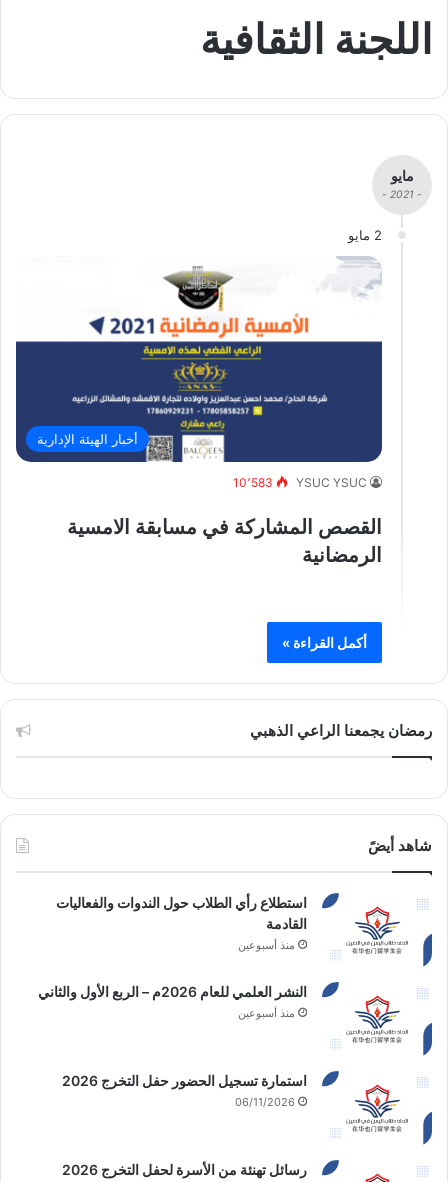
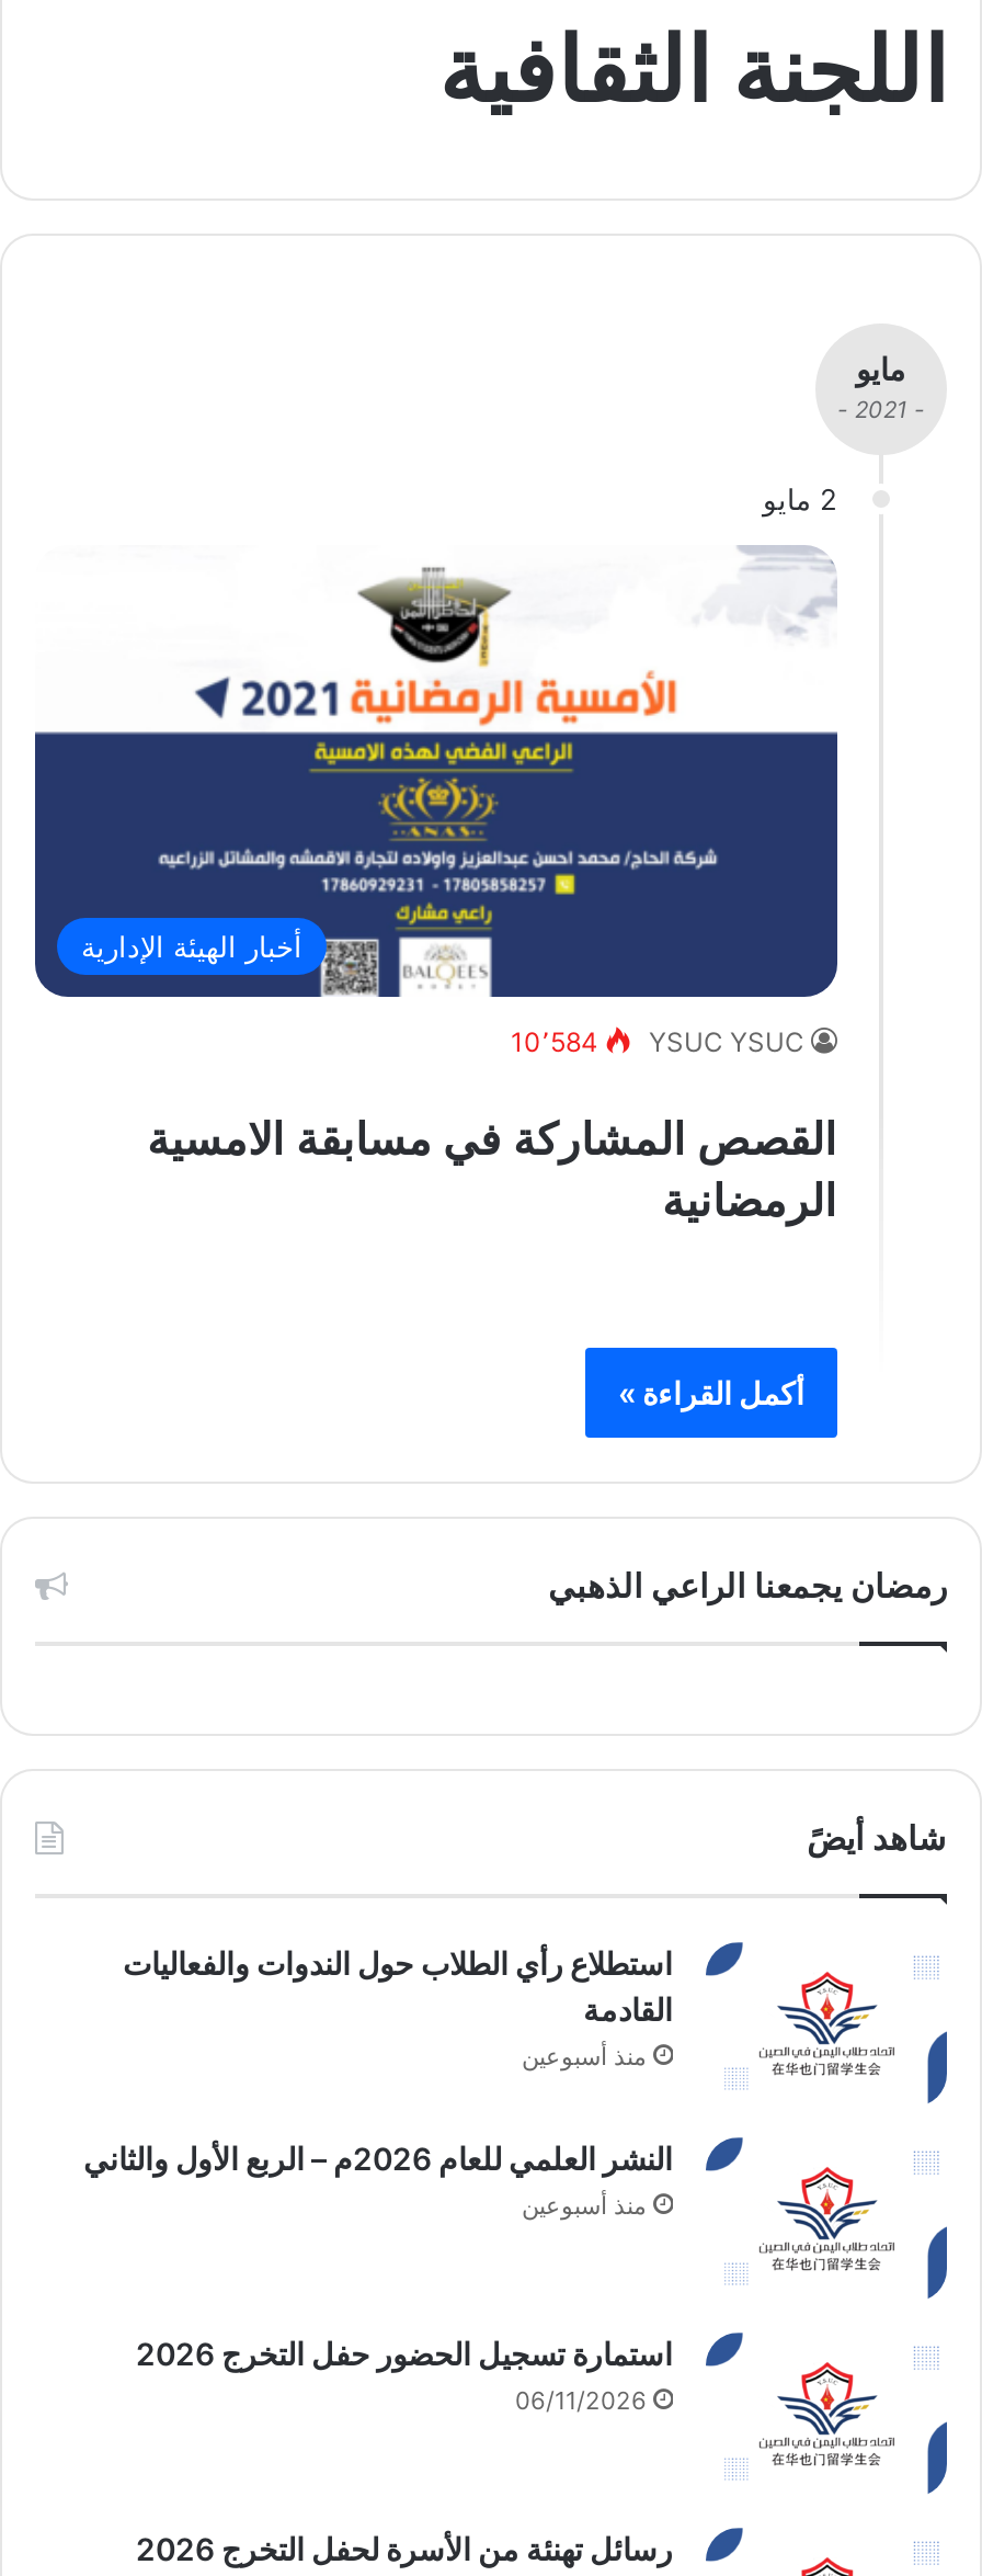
- 10٬583 YSUC YSUC
+ 10٬584 YSUC YSUC
